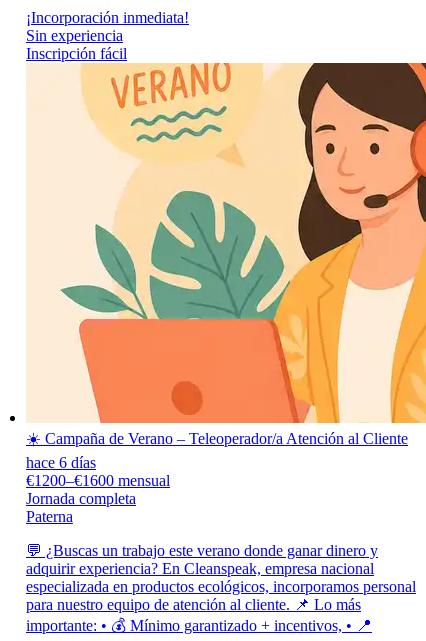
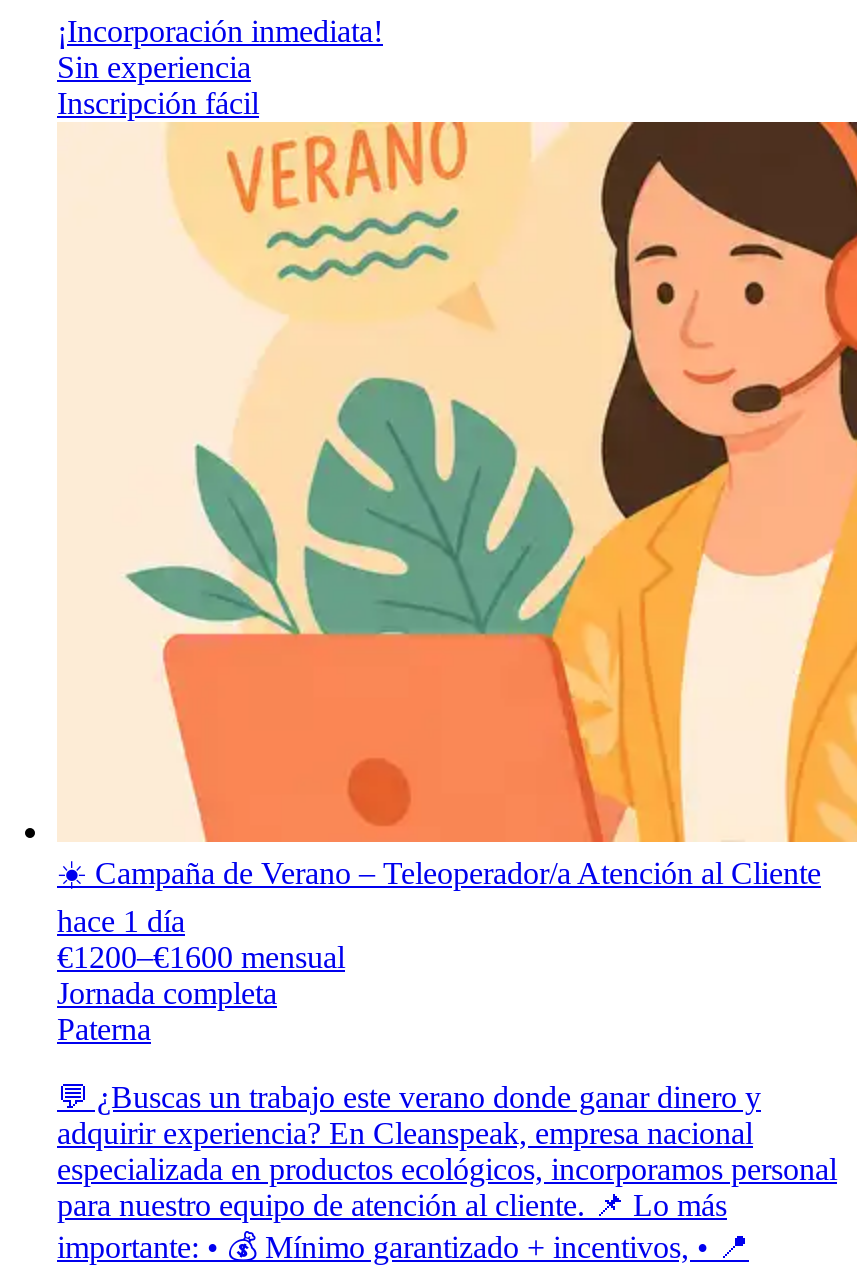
- hace 6 días
+ hace 1 día
